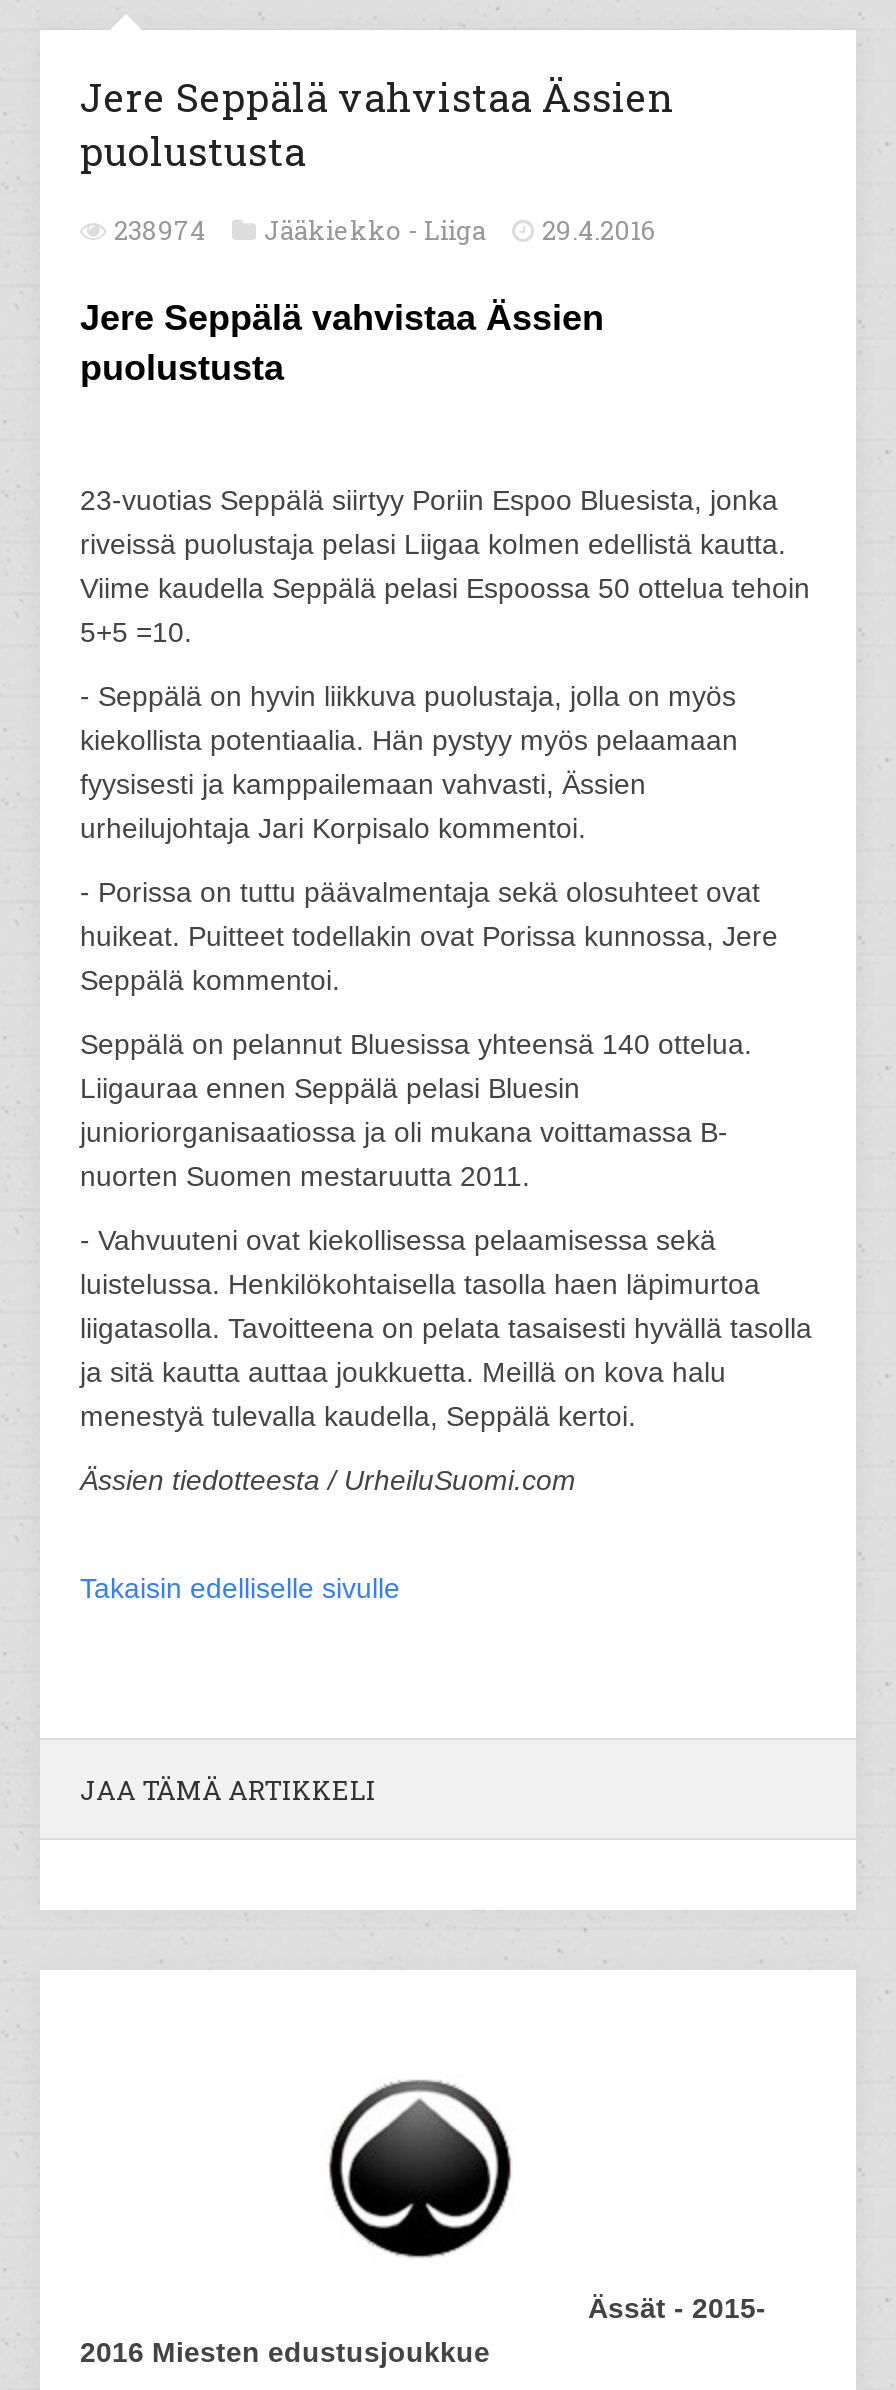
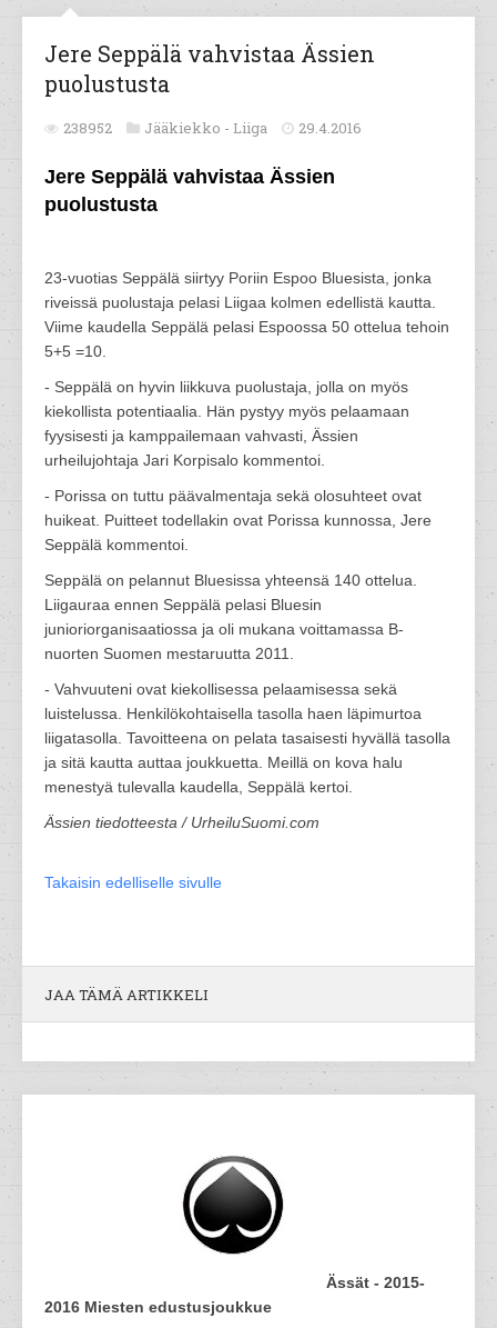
- 238974 Jääkiekko - Liiga 29.4.2016
+ 238952 Jääkiekko - Liiga 29.4.2016
